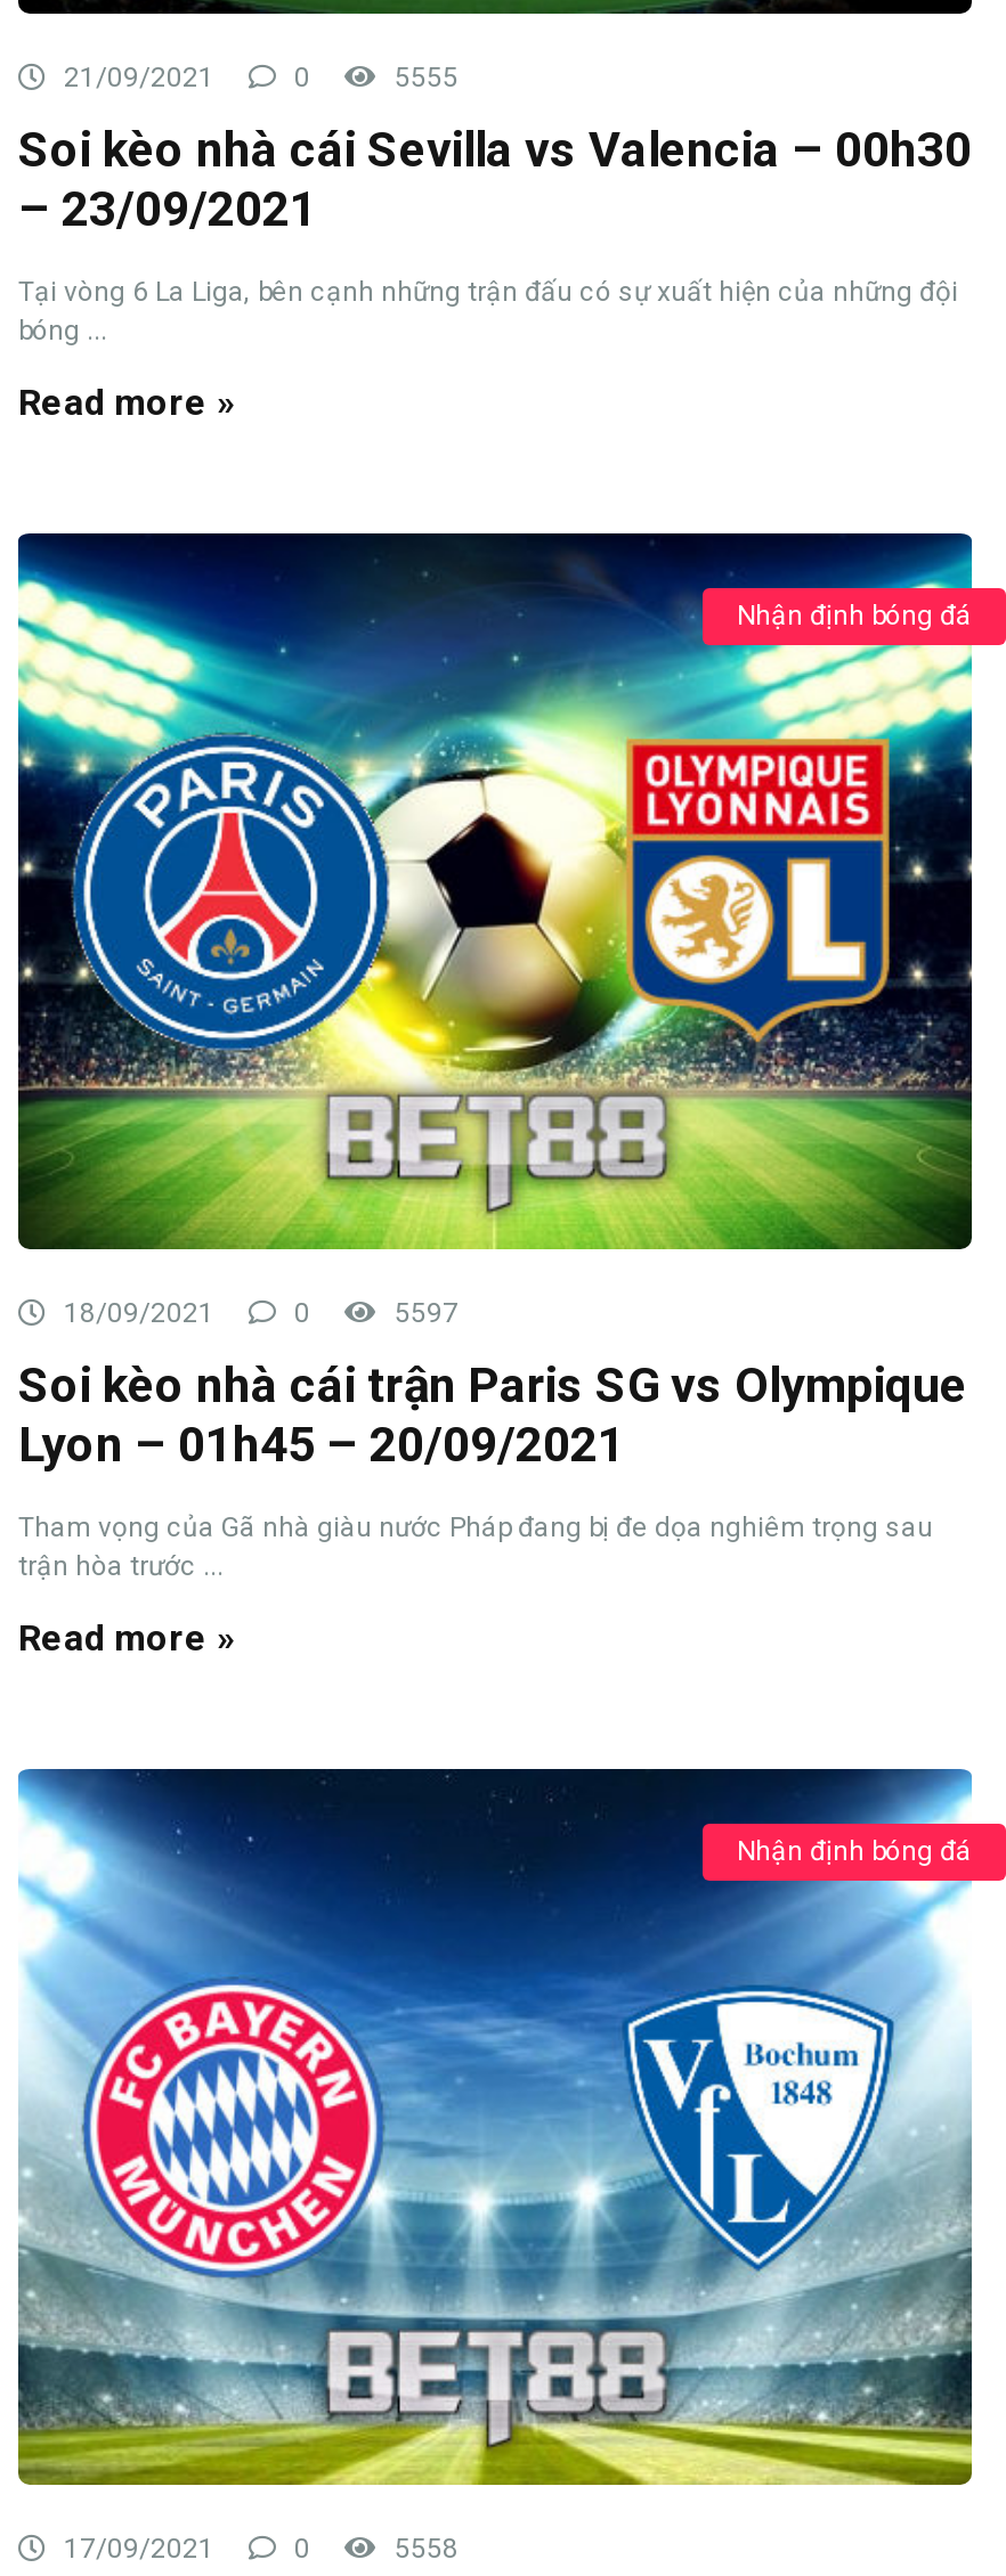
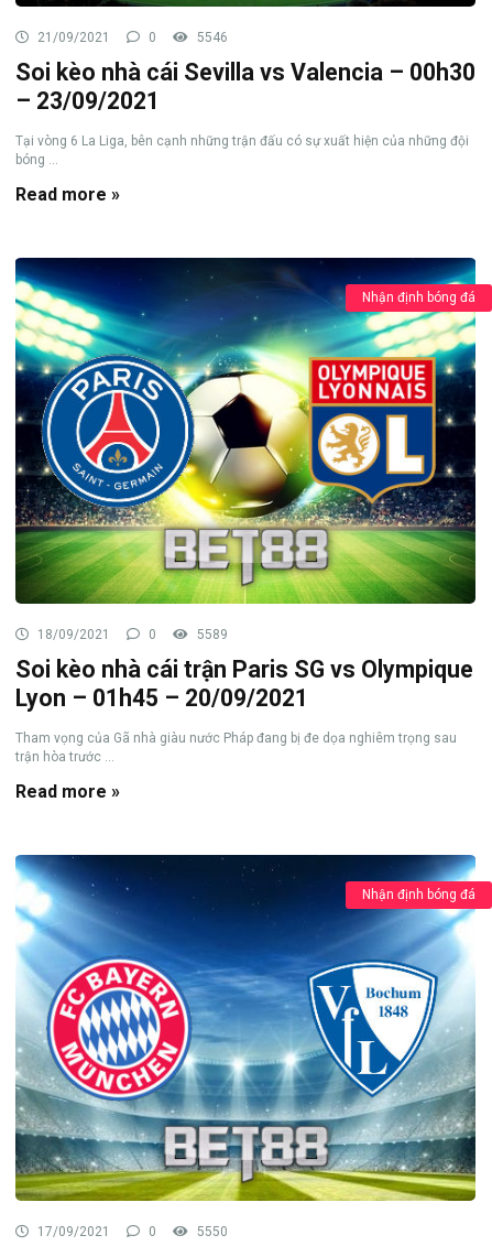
- 5555
+ 5546

- 5597
+ 5589

- 5558
+ 5550
